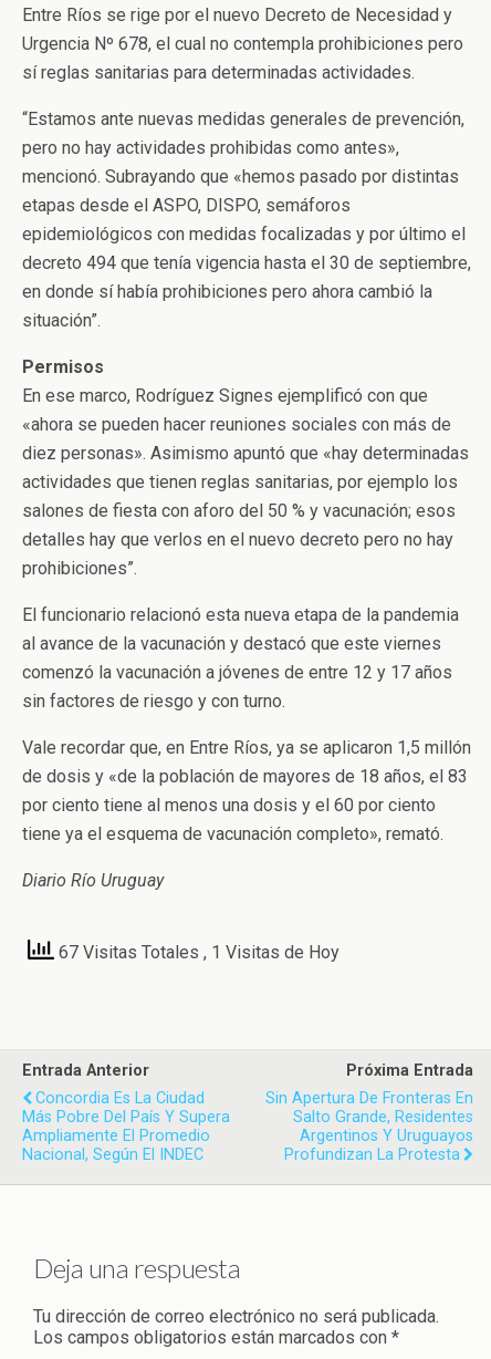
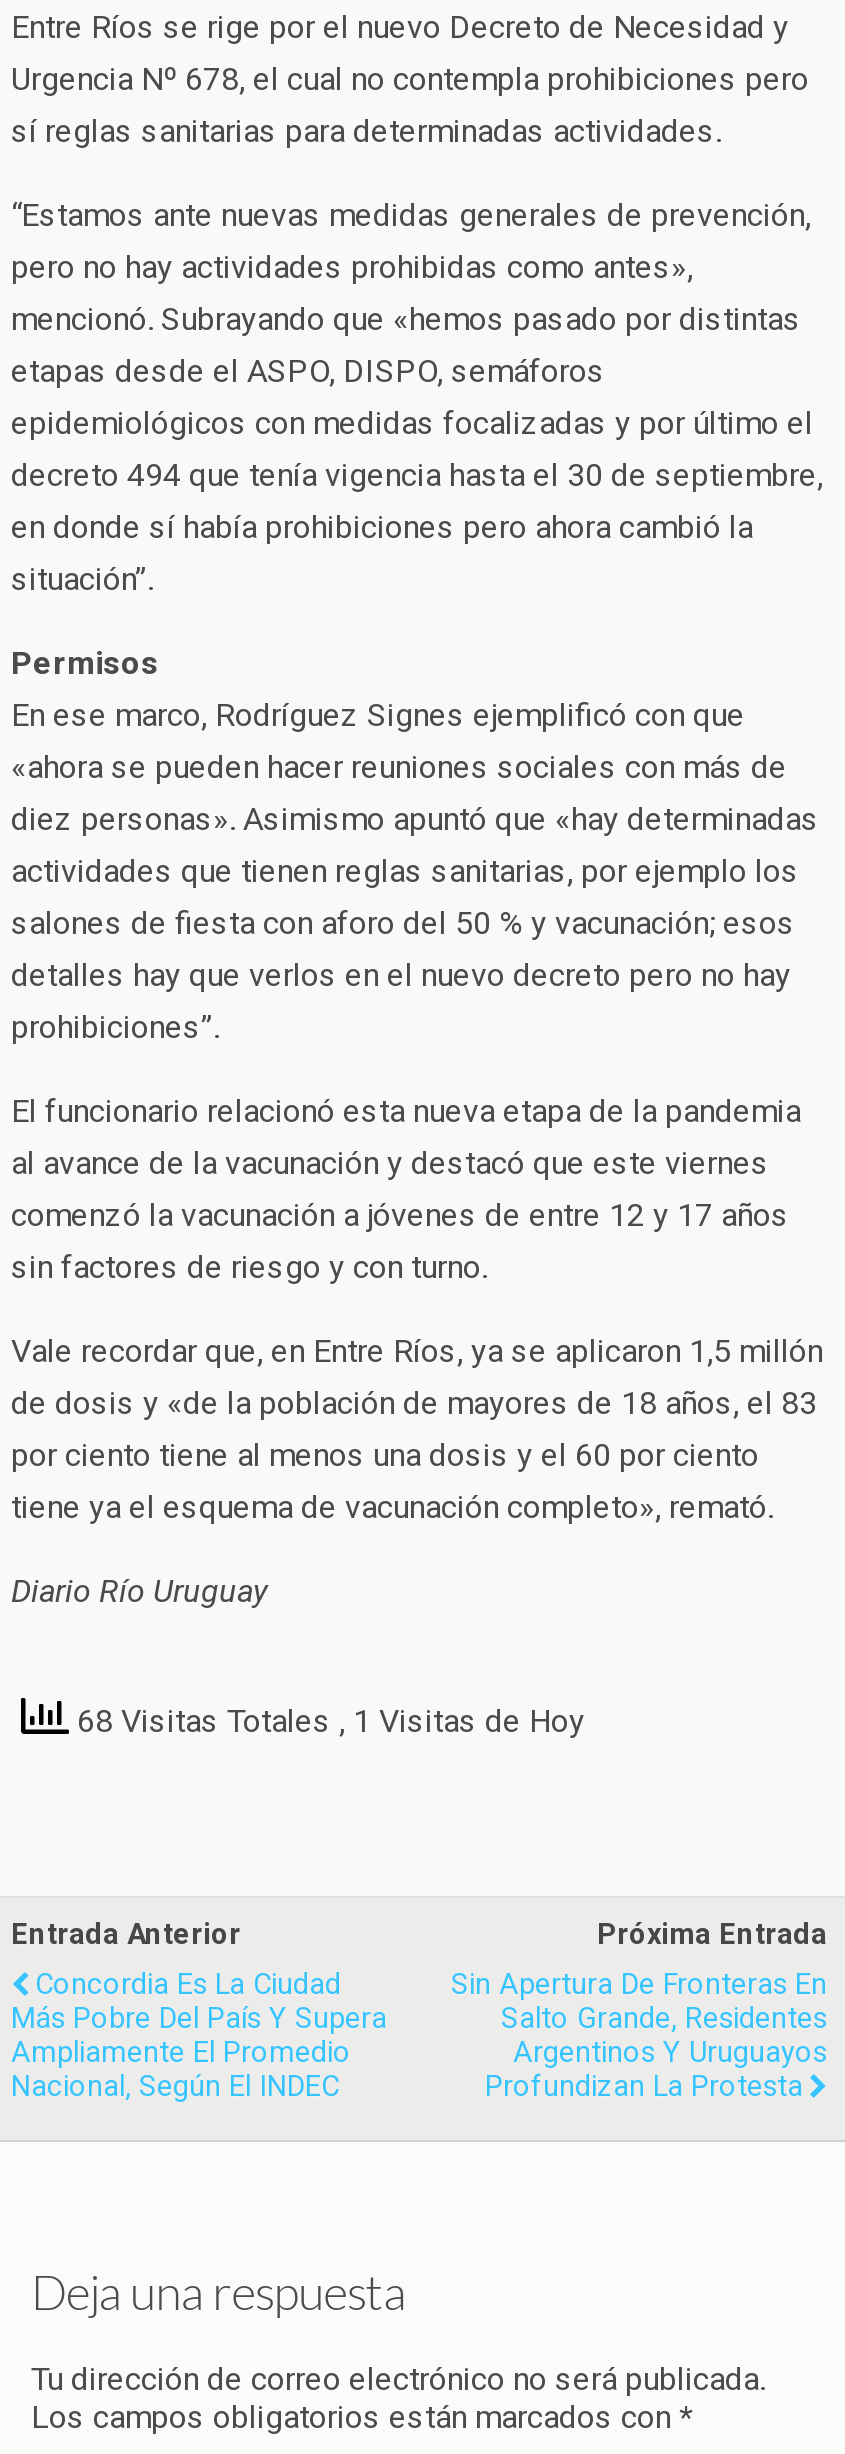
- 67 Visitas Totales, 1 Visitas de Hoy
+ 68 Visitas Totales, 1 Visitas de Hoy
